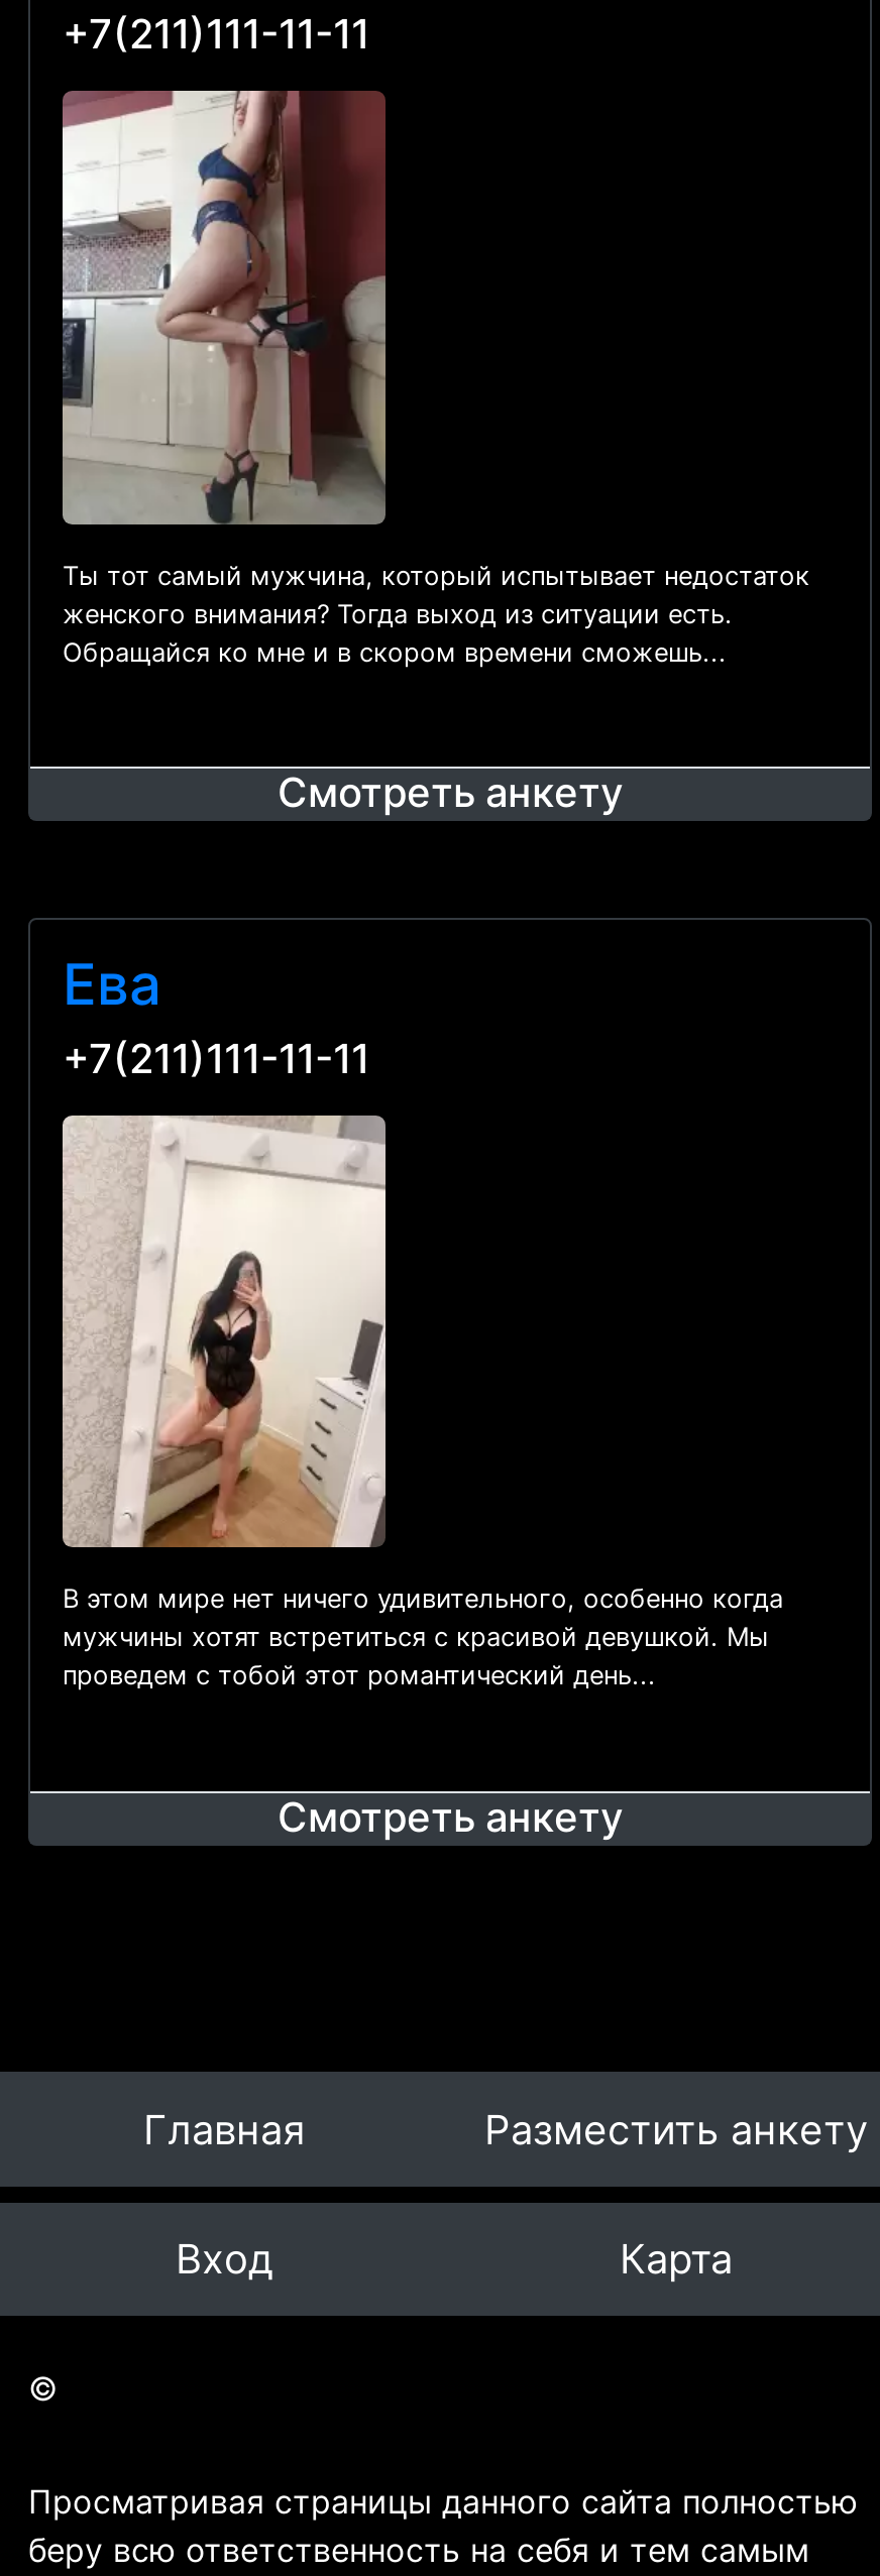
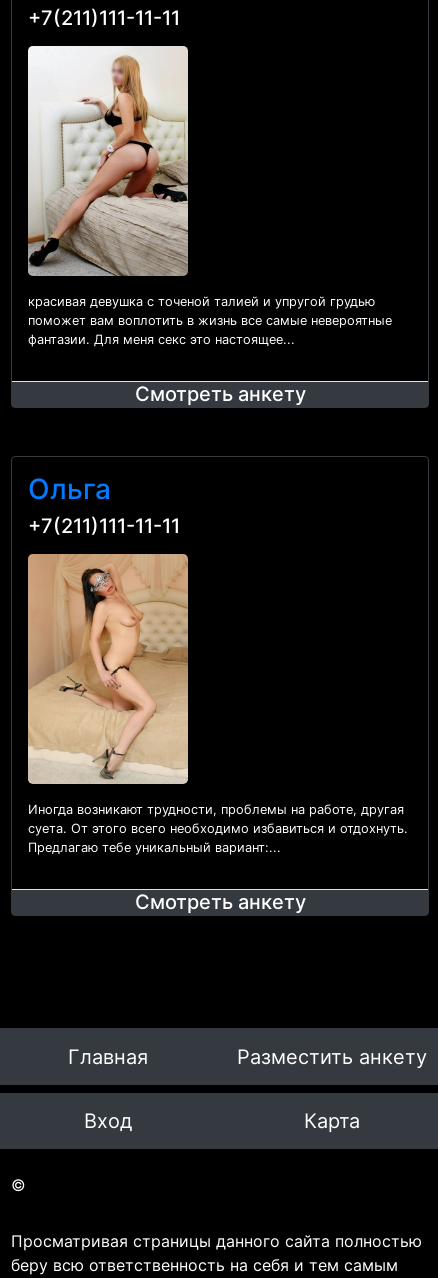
- [image]
- Ты тот самый мужчина, который испытывает недостаток
- женского внимания? Тогда выход из ситуации есть.
- Обращайся ко мне и в скором времени сможешь...
+ [image]
+ красивая девушка с точеной талией и упругой грудью
+ поможет вам воплотить в жизнь все самые невероятные
+ фантазии. Для меня секс это настоящее...

- Ева
+ Ольга

- [image]
- В этом мире нет ничего удивительного, особенно когда
- мужчины хотят встретиться с красивой девушкой. Мы
- проведем с тобой этот романтический день...
+ [image]
+ Иногда возникают трудности, проблемы на работе, другая
+ суета. От этого всего необходимо избавиться и отдохнуть.
+ Предлагаю тебе уникальный вариант:...
